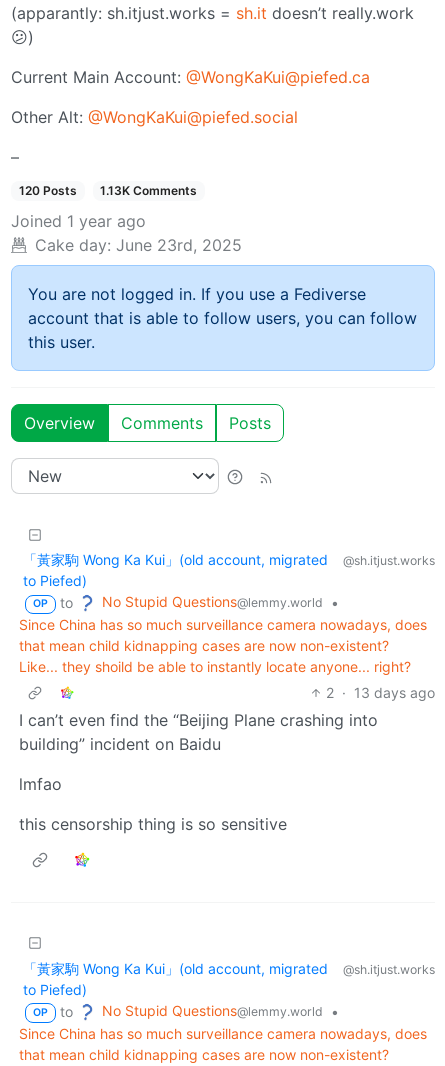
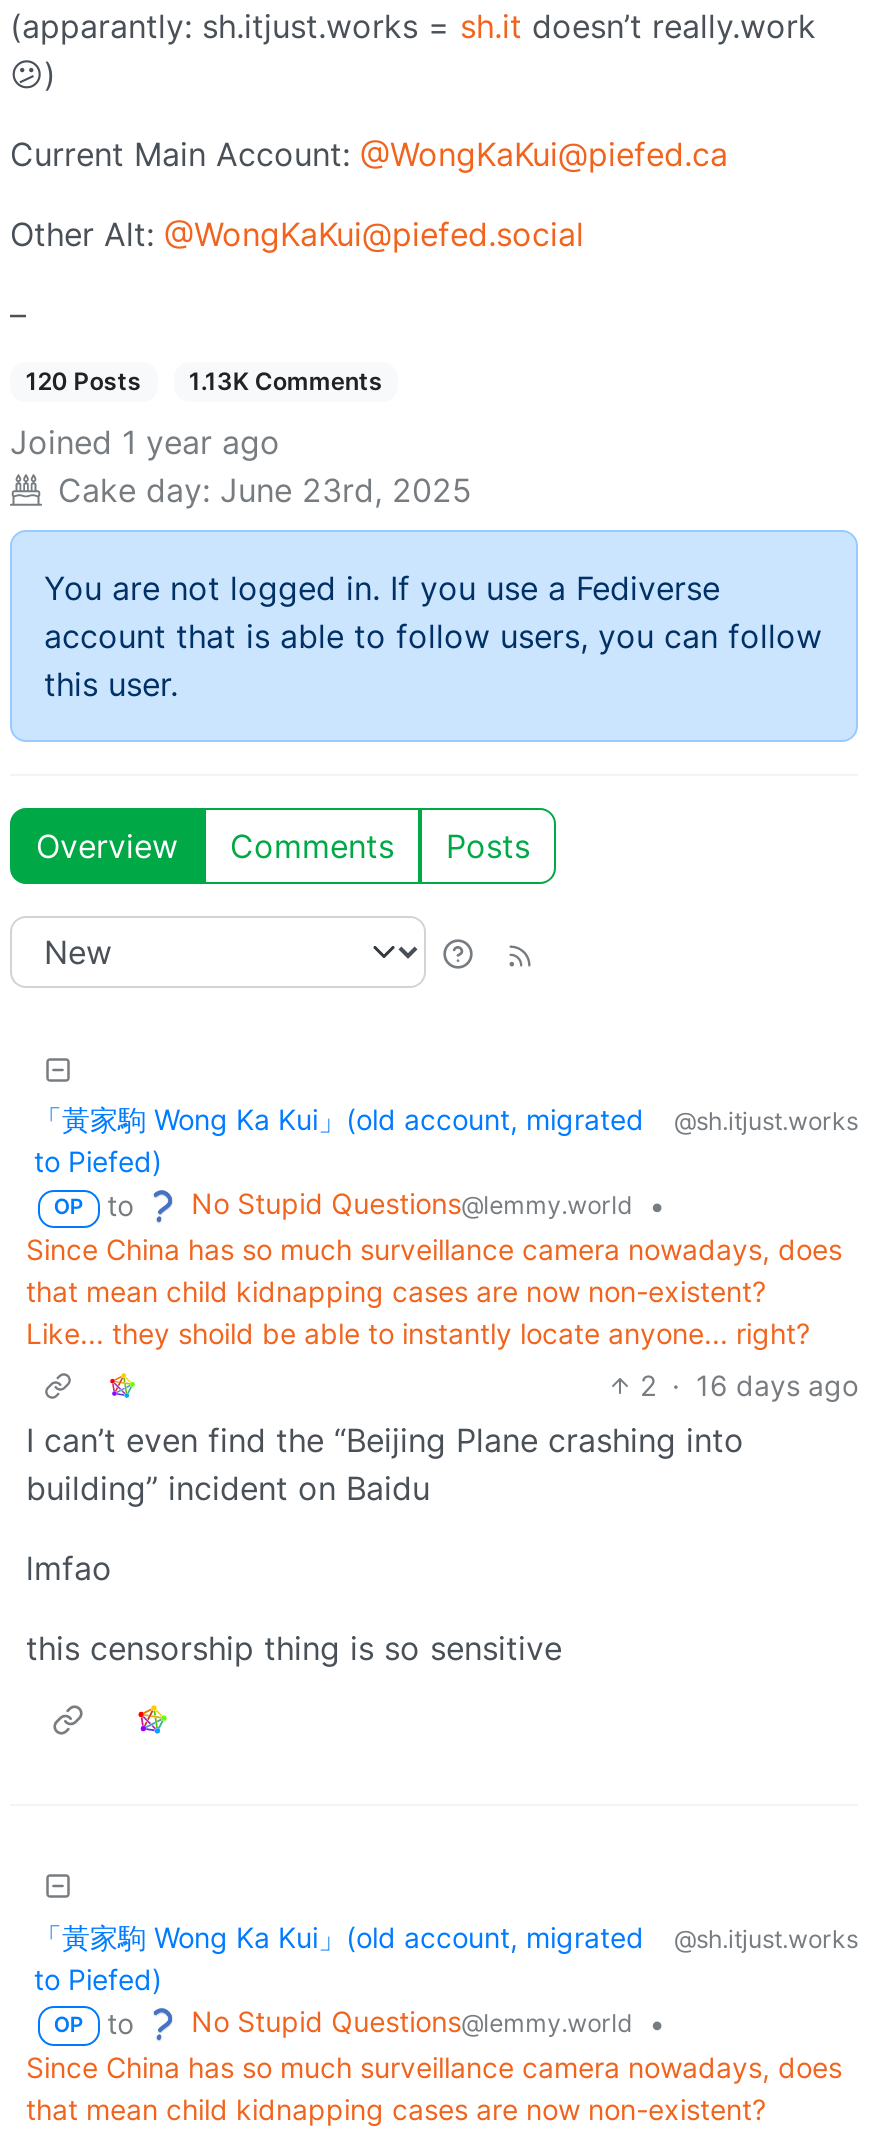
- 2 · 13 days ago
+ 2 · 16 days ago
